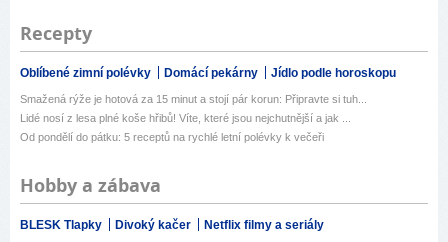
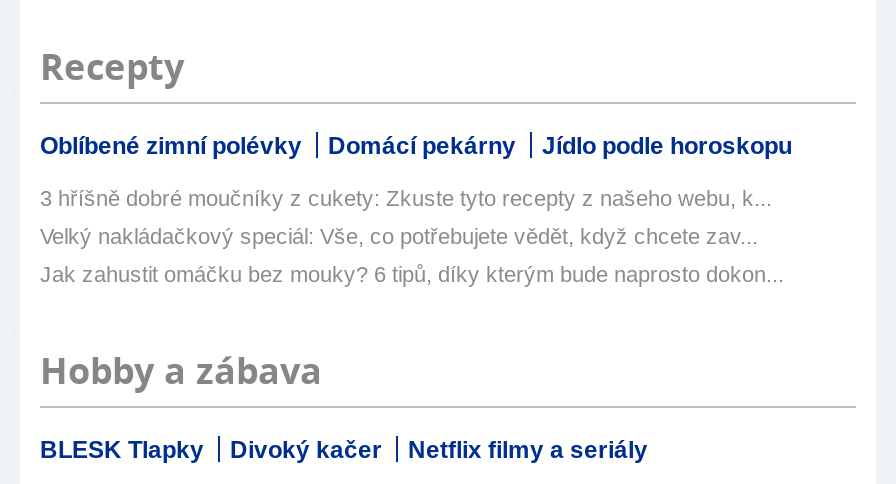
- Smažená rýže je hotová za 15 minut a stojí pár korun: Připravte si tuh...
+ 3 hříšně dobré moučníky z cukety: Zkuste tyto recepty z našeho webu, k...

- Lidé nosí z lesa plné koše hřibů! Víte, které jsou nejchutnější a jak ...
+ Velký nakládačkový speciál: Vše, co potřebujete vědět, když chcete zav...

- Od pondělí do pátku: 5 receptů na rychlé letní polévky k večeři
+ Jak zahustit omáčku bez mouky? 6 tipů, díky kterým bude naprosto dokon...
